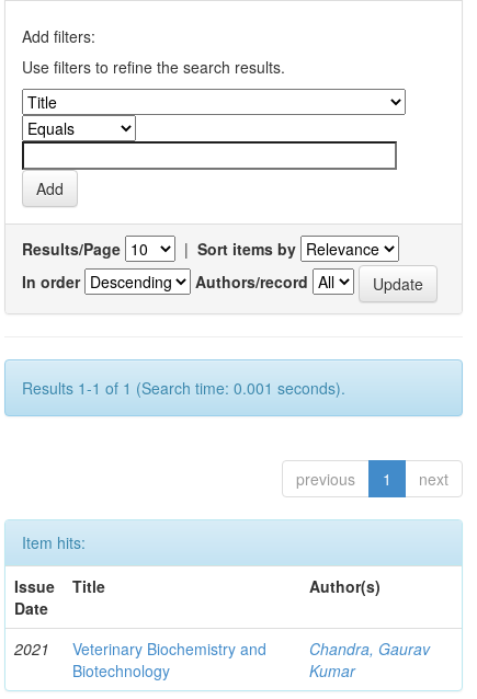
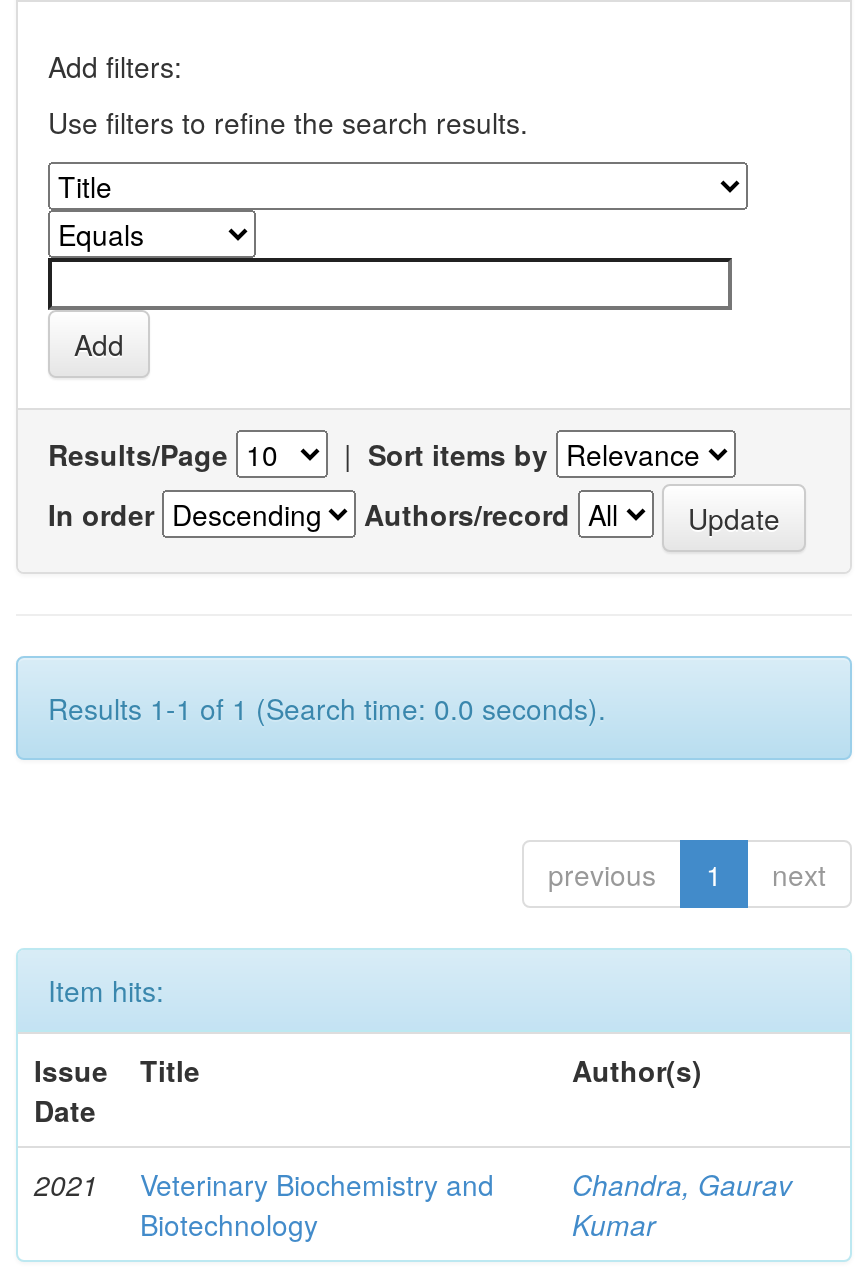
- Results 1-1 of 1 (Search time: 0.001 seconds).
+ Results 1-1 of 1 (Search time: 0.0 seconds).
